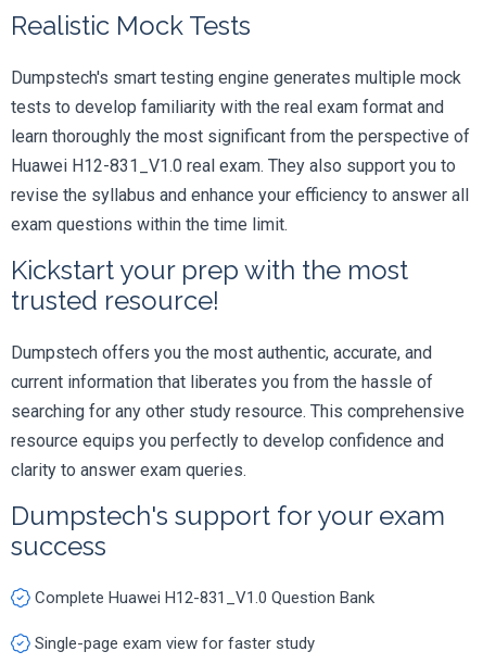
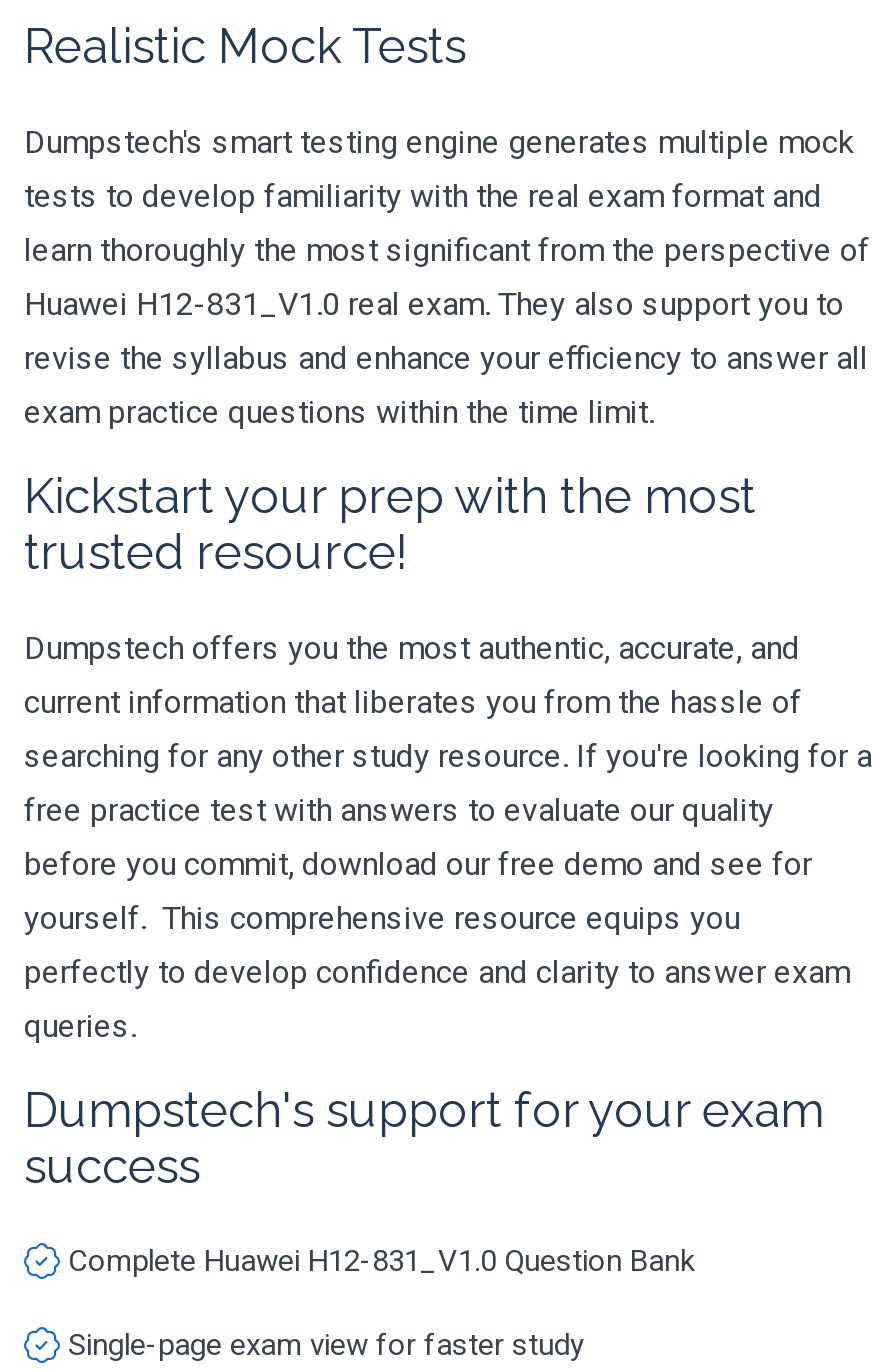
- exam questions within the time limit.
+ exam practice questions within the time limit.

- searching for any other study resource. This comprehensive
- resource equips you perfectly to develop confidence and
- clarity to answer exam queries.
+ searching for any other study resource. If you're looking for a
+ free practice test with answers to evaluate our quality
+ before you commit, download our free demo and see for
+ yourself. This comprehensive resource equips you
+ perfectly to develop confidence and clarity to answer exam
+ queries.
